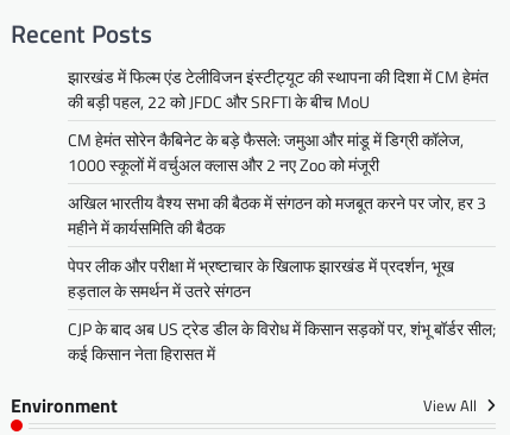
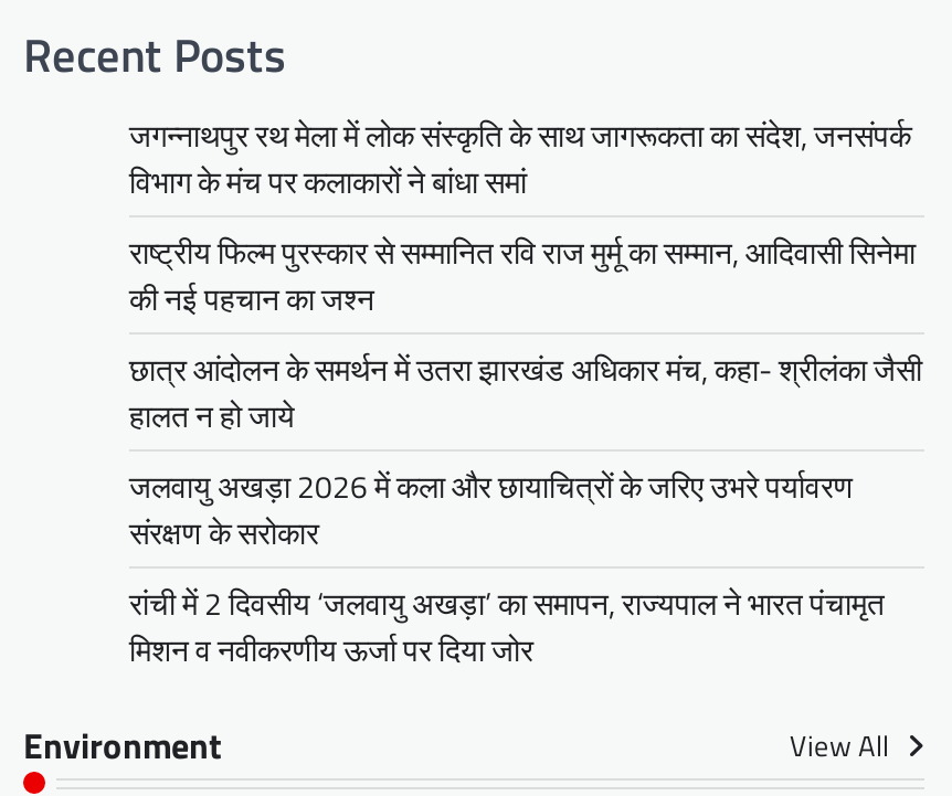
- झारखंड में फिल्म एंड टेलीविजन इंस्टीट्यूट की स्थापना की दिशा में CM हेमंत
- की बड़ी पहल, 22 को JFDC और SRFTI के बीच MoU
+ जगन्नाथपुर रथ मेला में लोक संस्कृति के साथ जागरूकता का संदेश, जनसंपर्क
+ विभाग के मंच पर कलाकारों ने बांधा समां

- CM हेमंत सोरेन कैबिनेट के बड़े फैसले: जमुआ और मांडू में डिग्री कॉलेज,
- 1000 स्कूलों में वर्चुअल क्लास और 2 नए Zoo को मंजूरी
+ राष्ट्रीय फिल्म पुरस्कार से सम्मानित रवि राज मुर्मू का सम्मान, आदिवासी सिनेमा
+ की नई पहचान का जश्न

- अखिल भारतीय वैश्य सभा की बैठक में संगठन को मजबूत करने पर जोर, हर 3
- महीने में कार्यसमिति की बैठक
+ छात्र आंदोलन के समर्थन में उतरा झारखंड अधिकार मंच, कहा- श्रीलंका जैसी
+ हालत न हो जाये

- पेपर लीक और परीक्षा में भ्रष्टाचार के खिलाफ झारखंड में प्रदर्शन, भूख
- हड़ताल के समर्थन में उतरे संगठन
+ जलवायु अखड़ा 2026 में कला और छायाचित्रों के जरिए उभरे पर्यावरण
+ संरक्षण के सरोकार

- CJP के बाद अब US ट्रेड डील के विरोध में किसान सड़कों पर, शंभू बॉर्डर सील;
- कई किसान नेता हिरासत में
+ रांची में 2 दिवसीय ‘जलवायु अखड़ा’ का समापन, राज्यपाल ने भारत पंचामृत
+ मिशन व नवीकरणीय ऊर्जा पर दिया जोर
